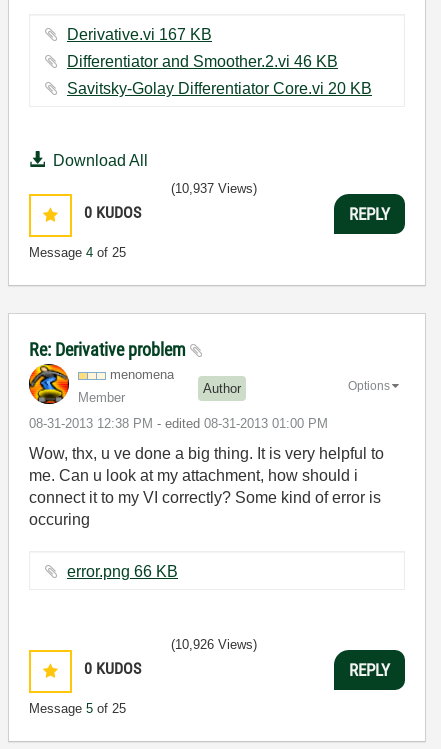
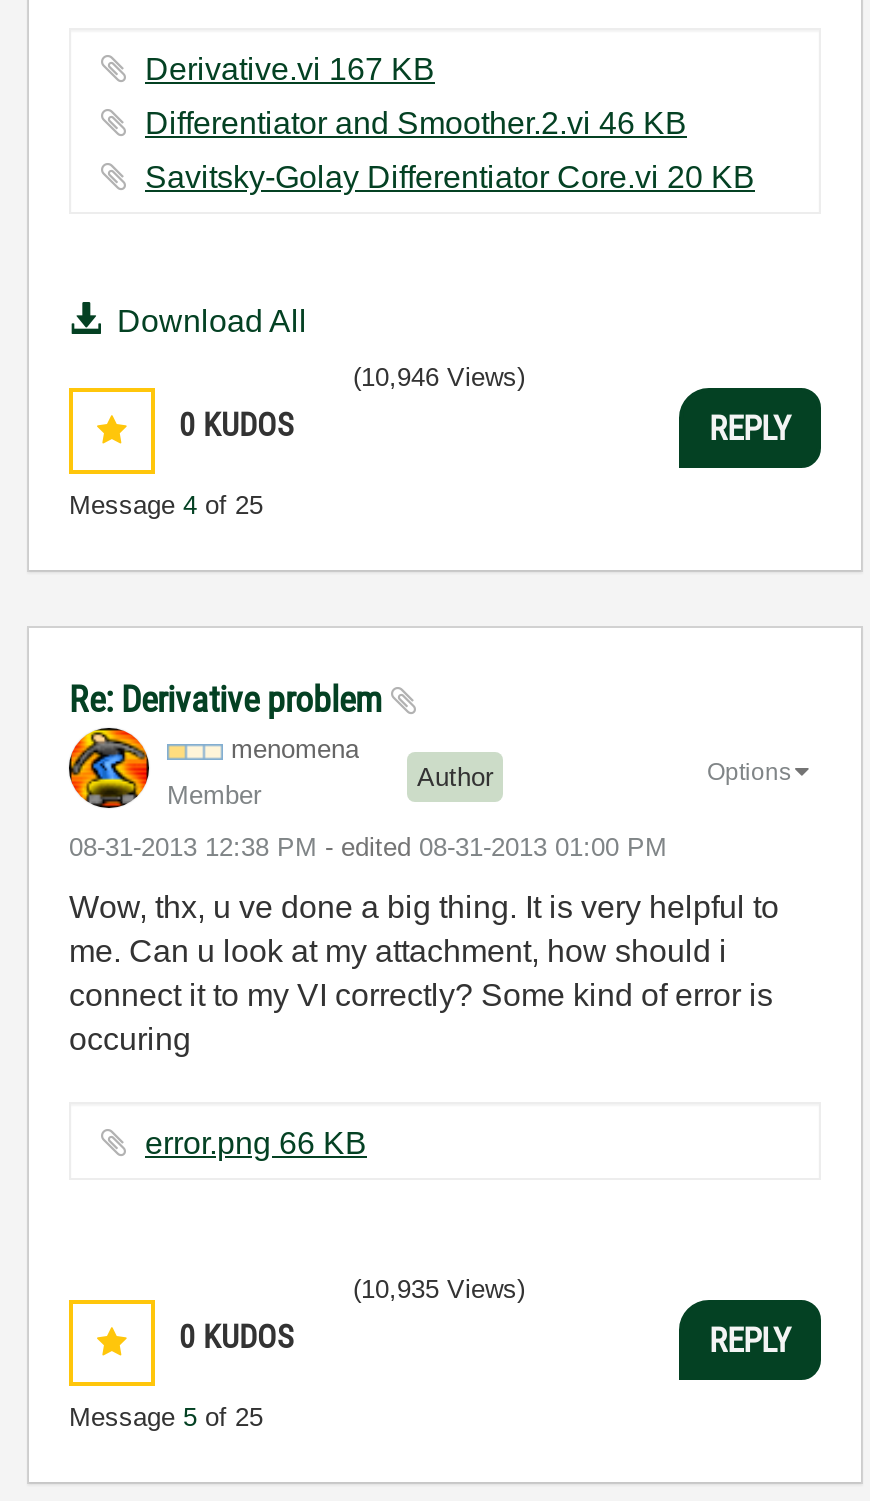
- (10,937 Views)
+ (10,946 Views)

- (10,926 Views)
+ (10,935 Views)
